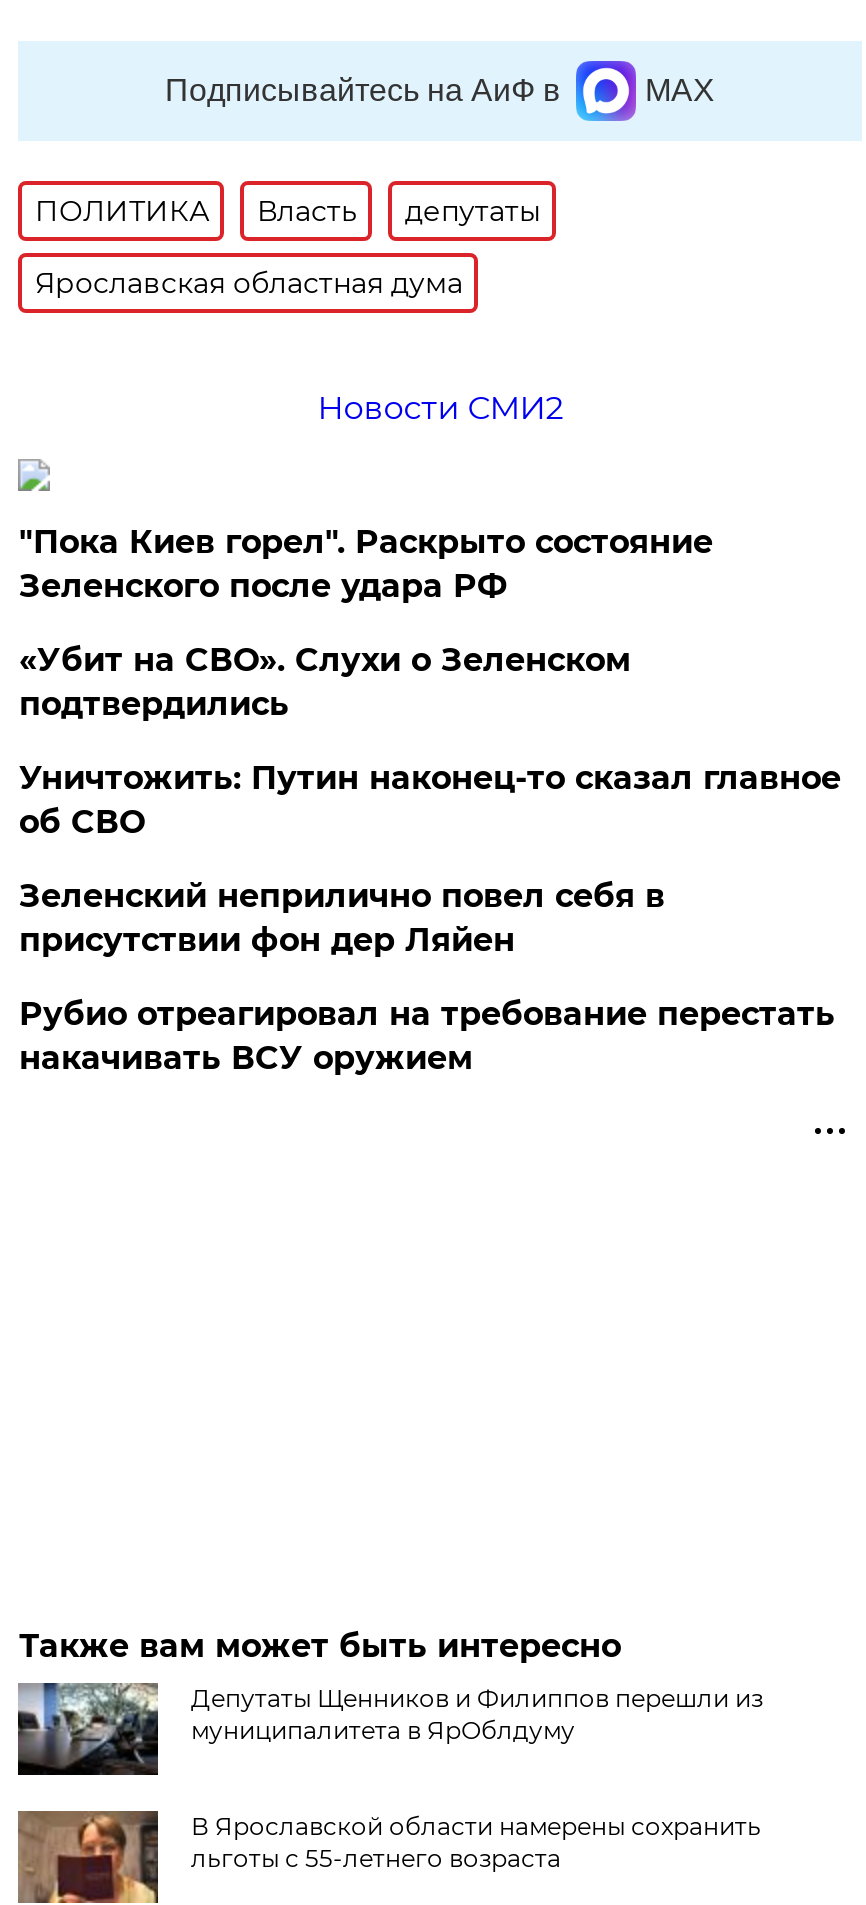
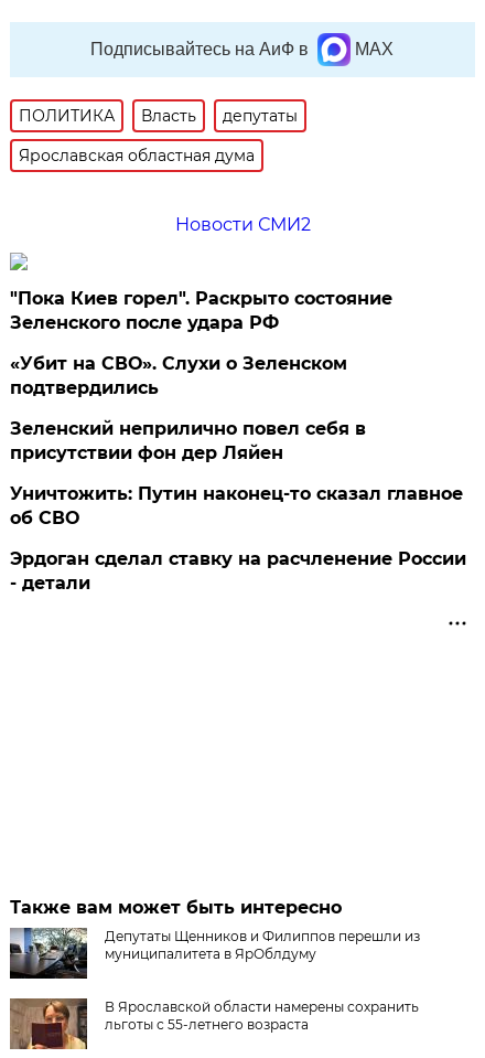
moved down: Уничтожить: Путин наконец-то сказал главное | об СВО

moved up: Зеленский неприлично повел cебя в | присутствии фон дер Ляйен

- Рубио отреагировал на требование перестать
- накачивать ВСУ оружием
+ Эрдоган сделал ставку на расчленение России
+ - детали
